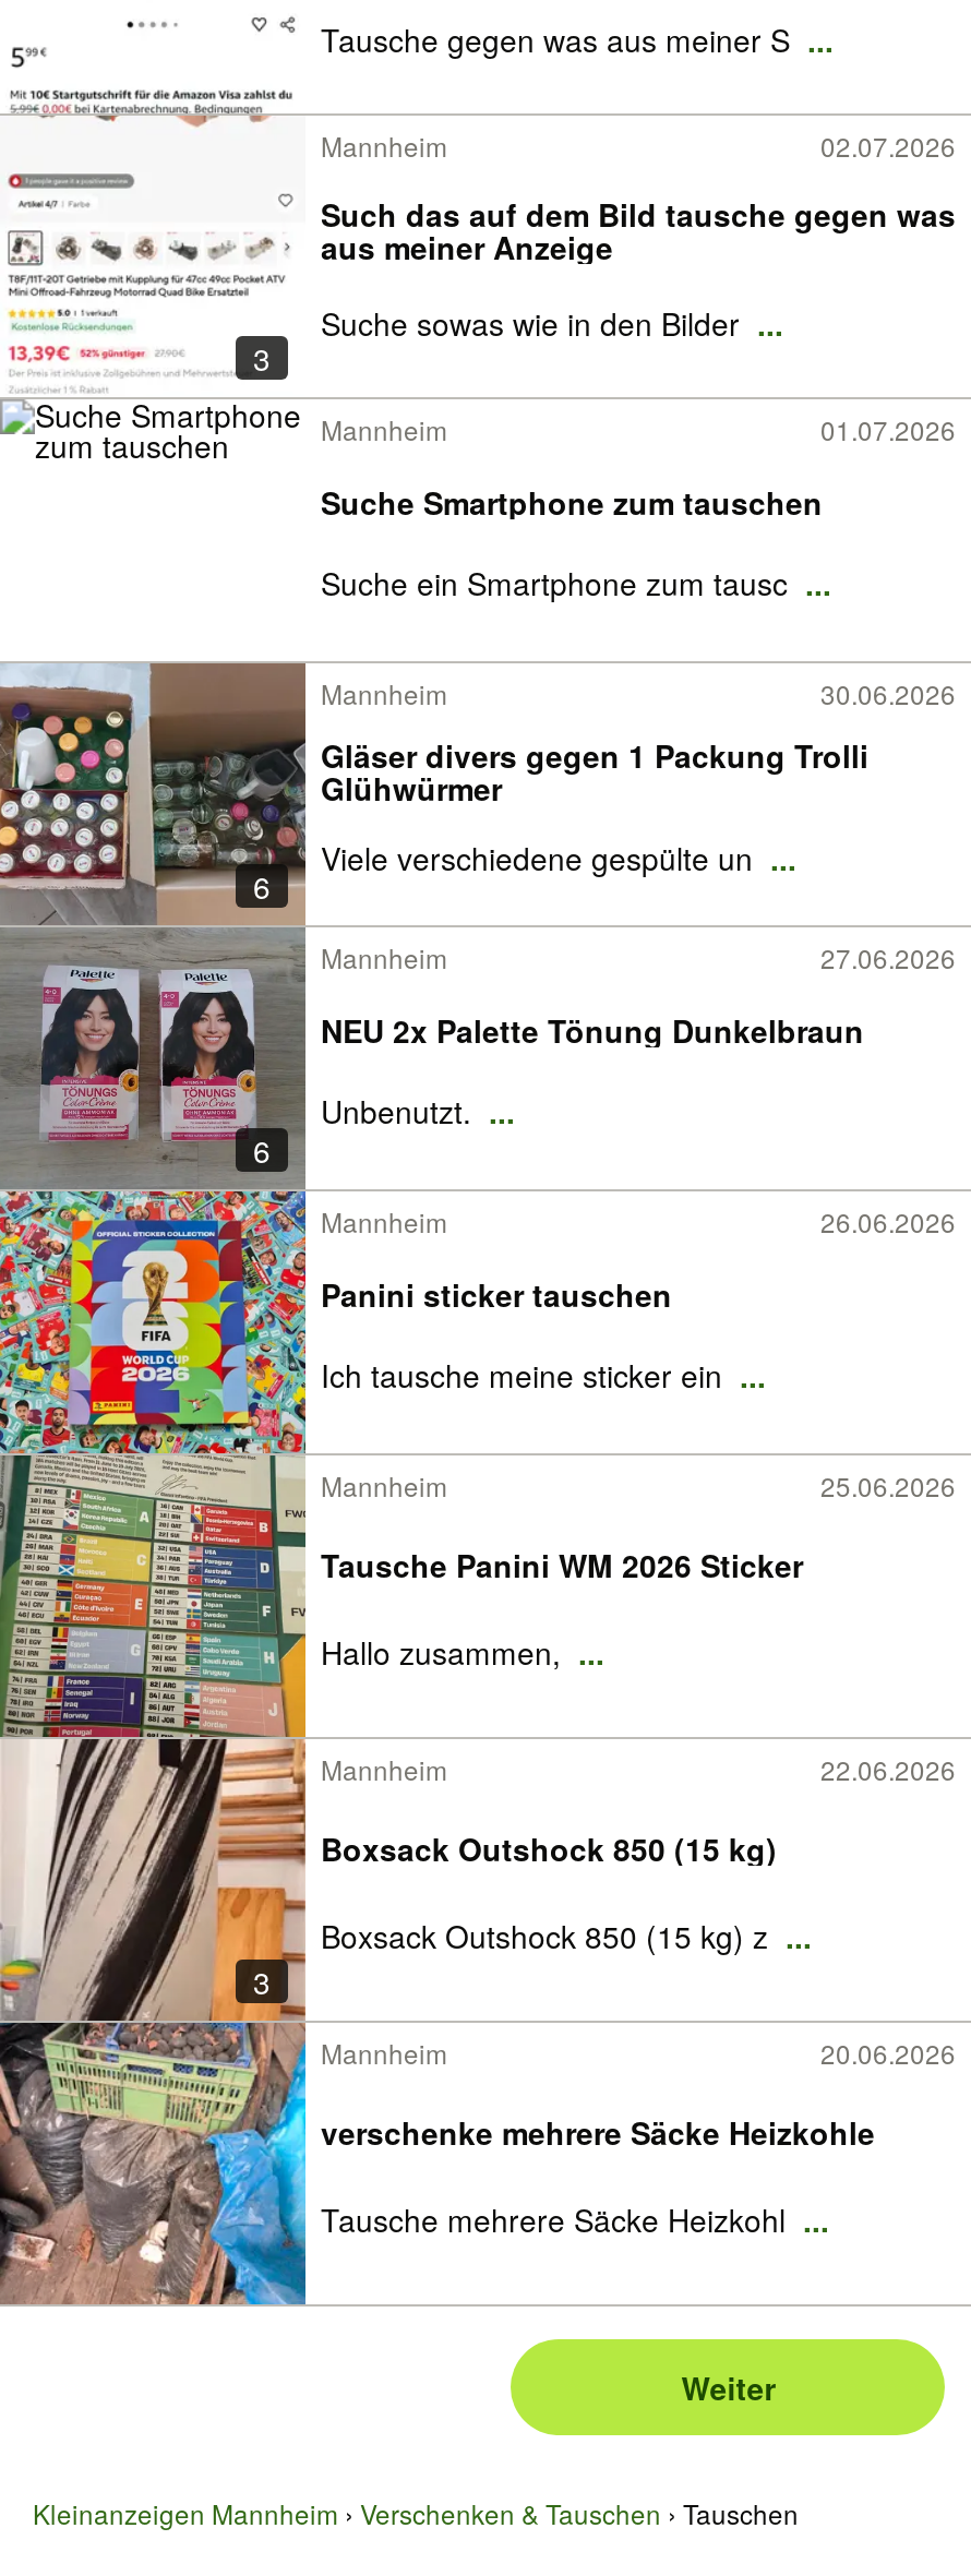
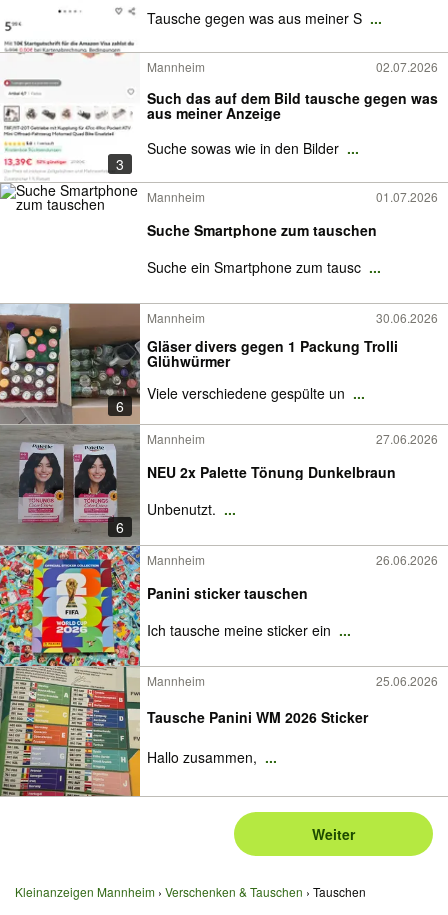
- [image]
- 3

- Mannheim
- 22.06.2026
- Boxsack Outshock 850 (15 kg)
- Boxsack Outshock 850 (15 kg) z ...
- Mannheim
- 20.06.2026
- verschenke mehrere Säcke Heizkohle
- Tausche mehrere Säcke Heizkohl ...
